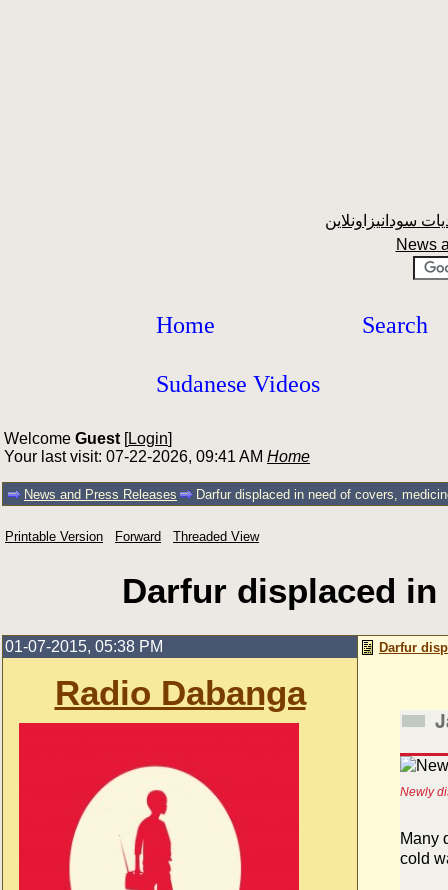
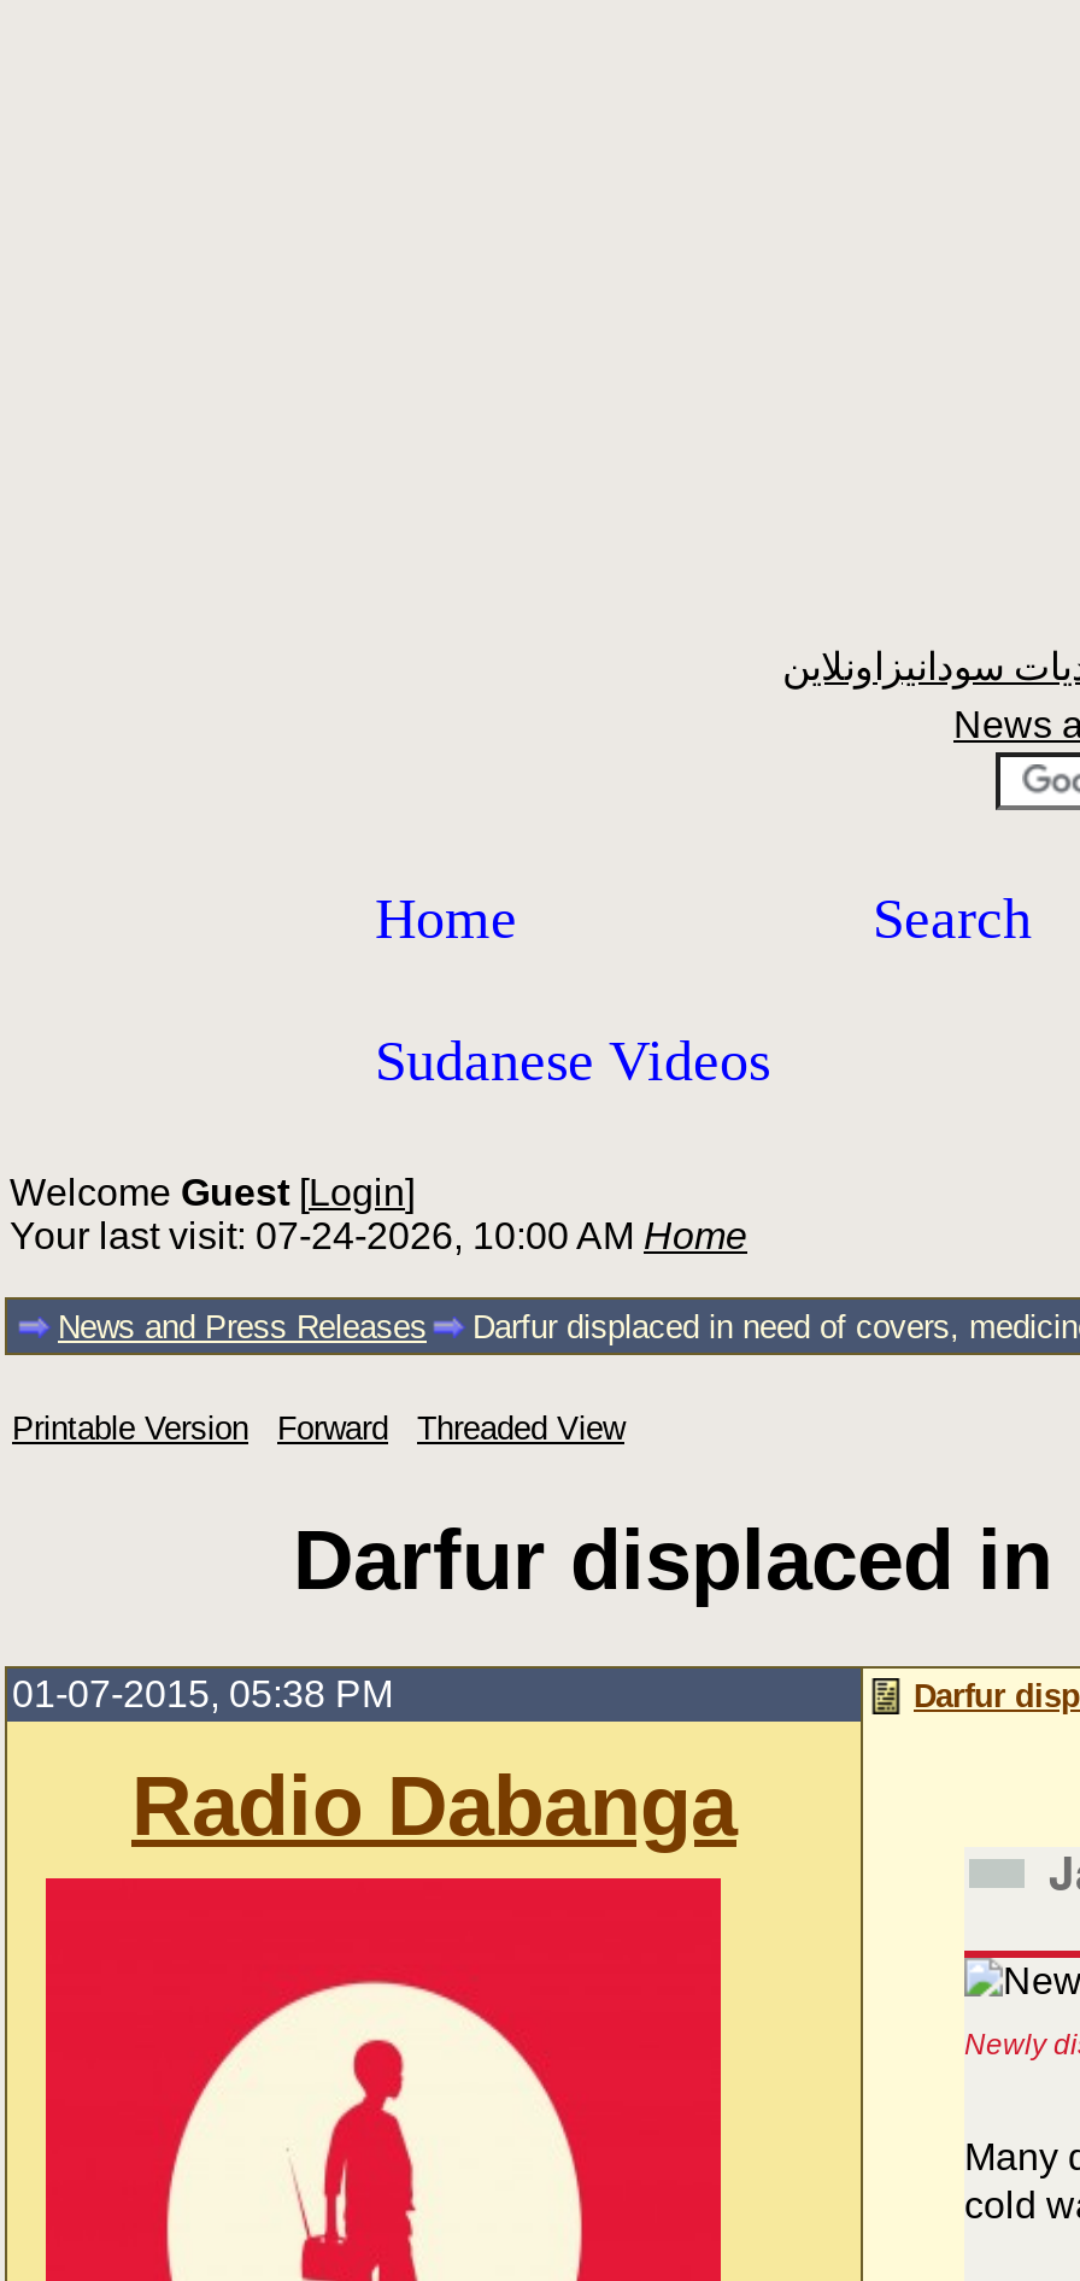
- Your last visit: 07-22-2026, 09:41 AM Home
+ Your last visit: 07-24-2026, 10:00 AM Home
